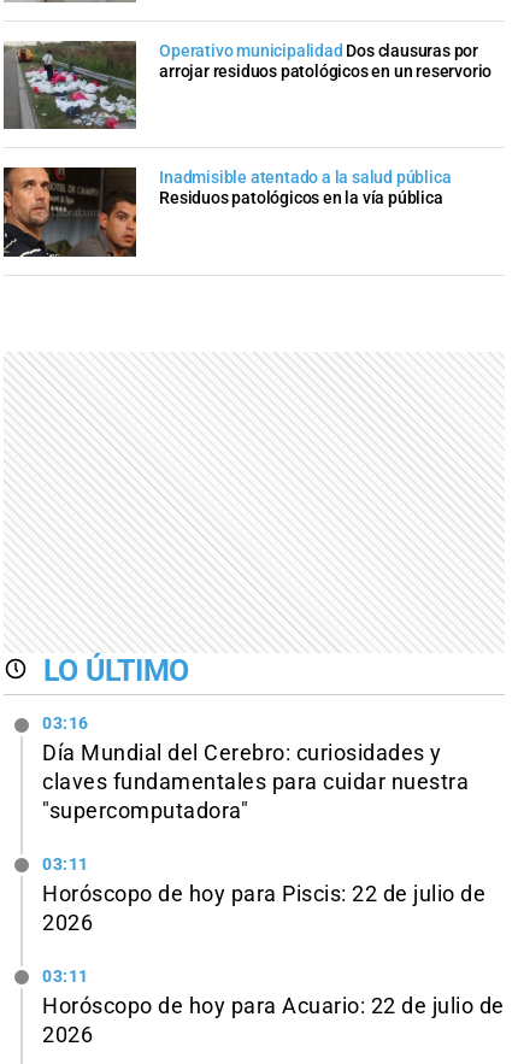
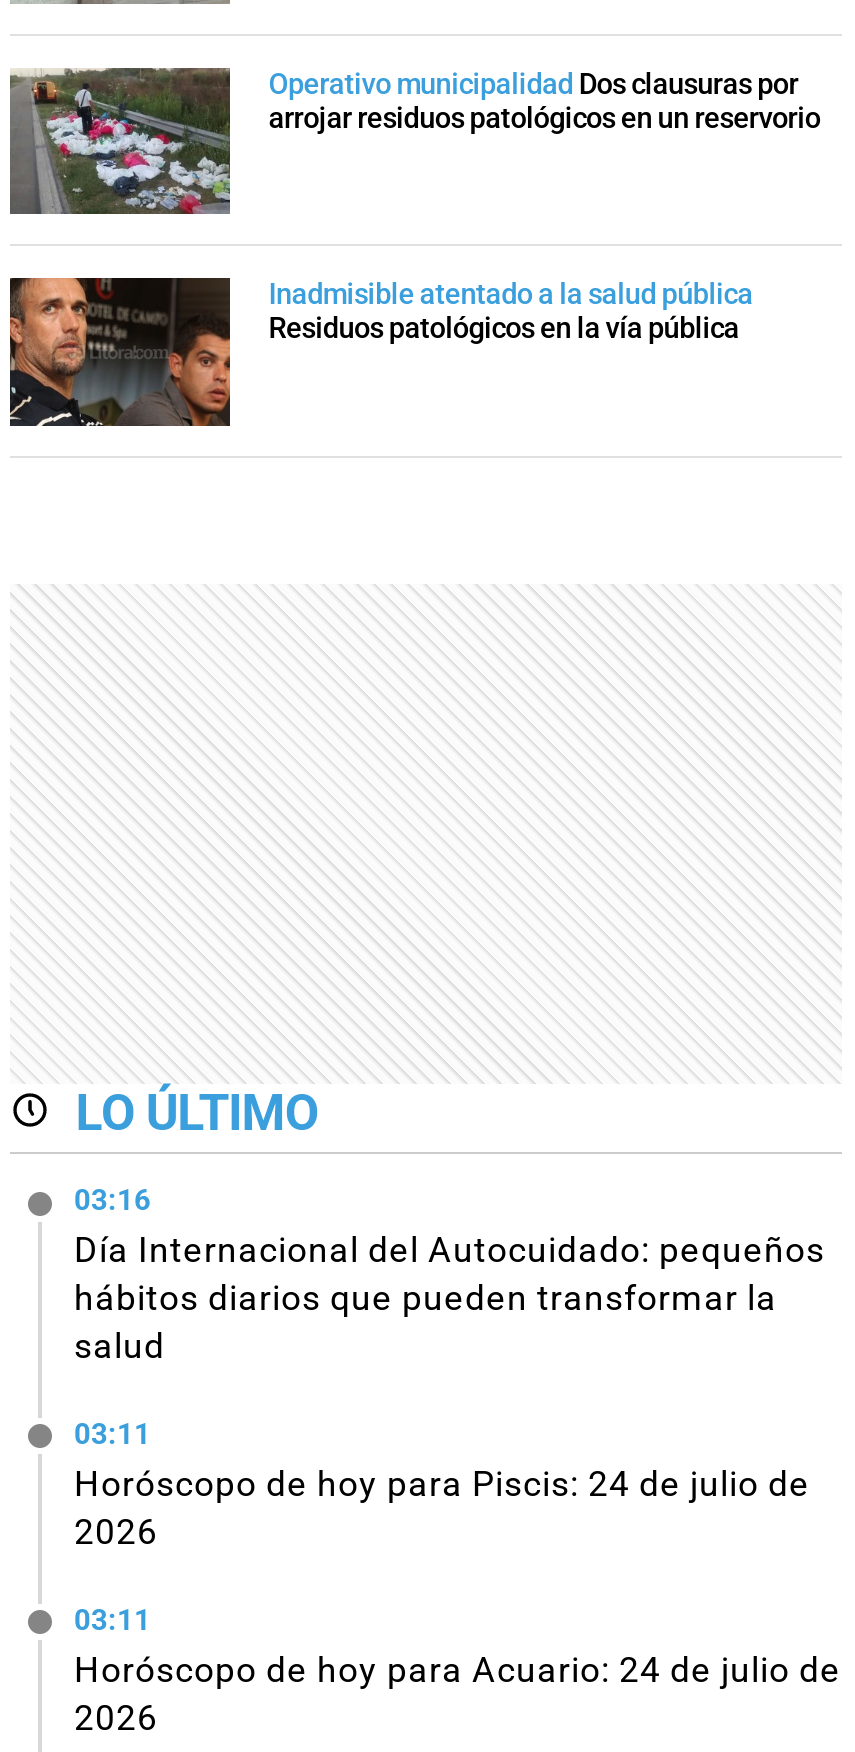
- Día Mundial del Cerebro: curiosidades y
- claves fundamentales para cuidar nuestra
- "supercomputadora"
+ Día Internacional del Autocuidado: pequeños
+ hábitos diarios que pueden transformar la
+ salud

- Horóscopo de hoy para Piscis: 22 de julio de
+ Horóscopo de hoy para Piscis: 24 de julio de

- Horóscopo de hoy para Acuario: 22 de julio de
+ Horóscopo de hoy para Acuario: 24 de julio de
